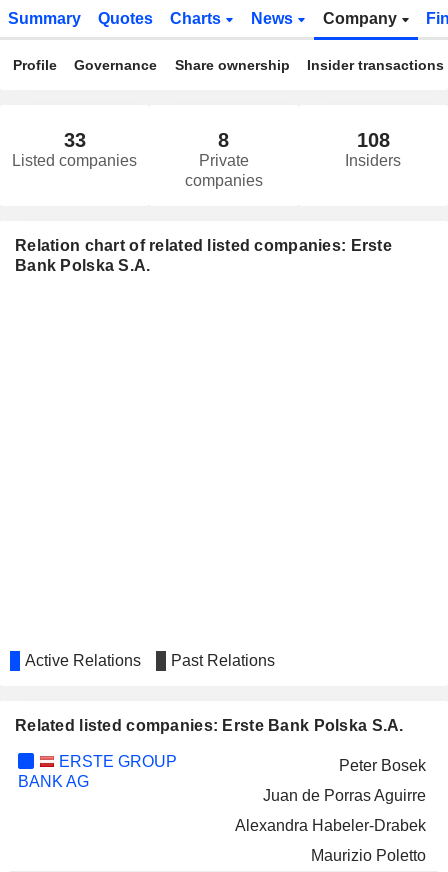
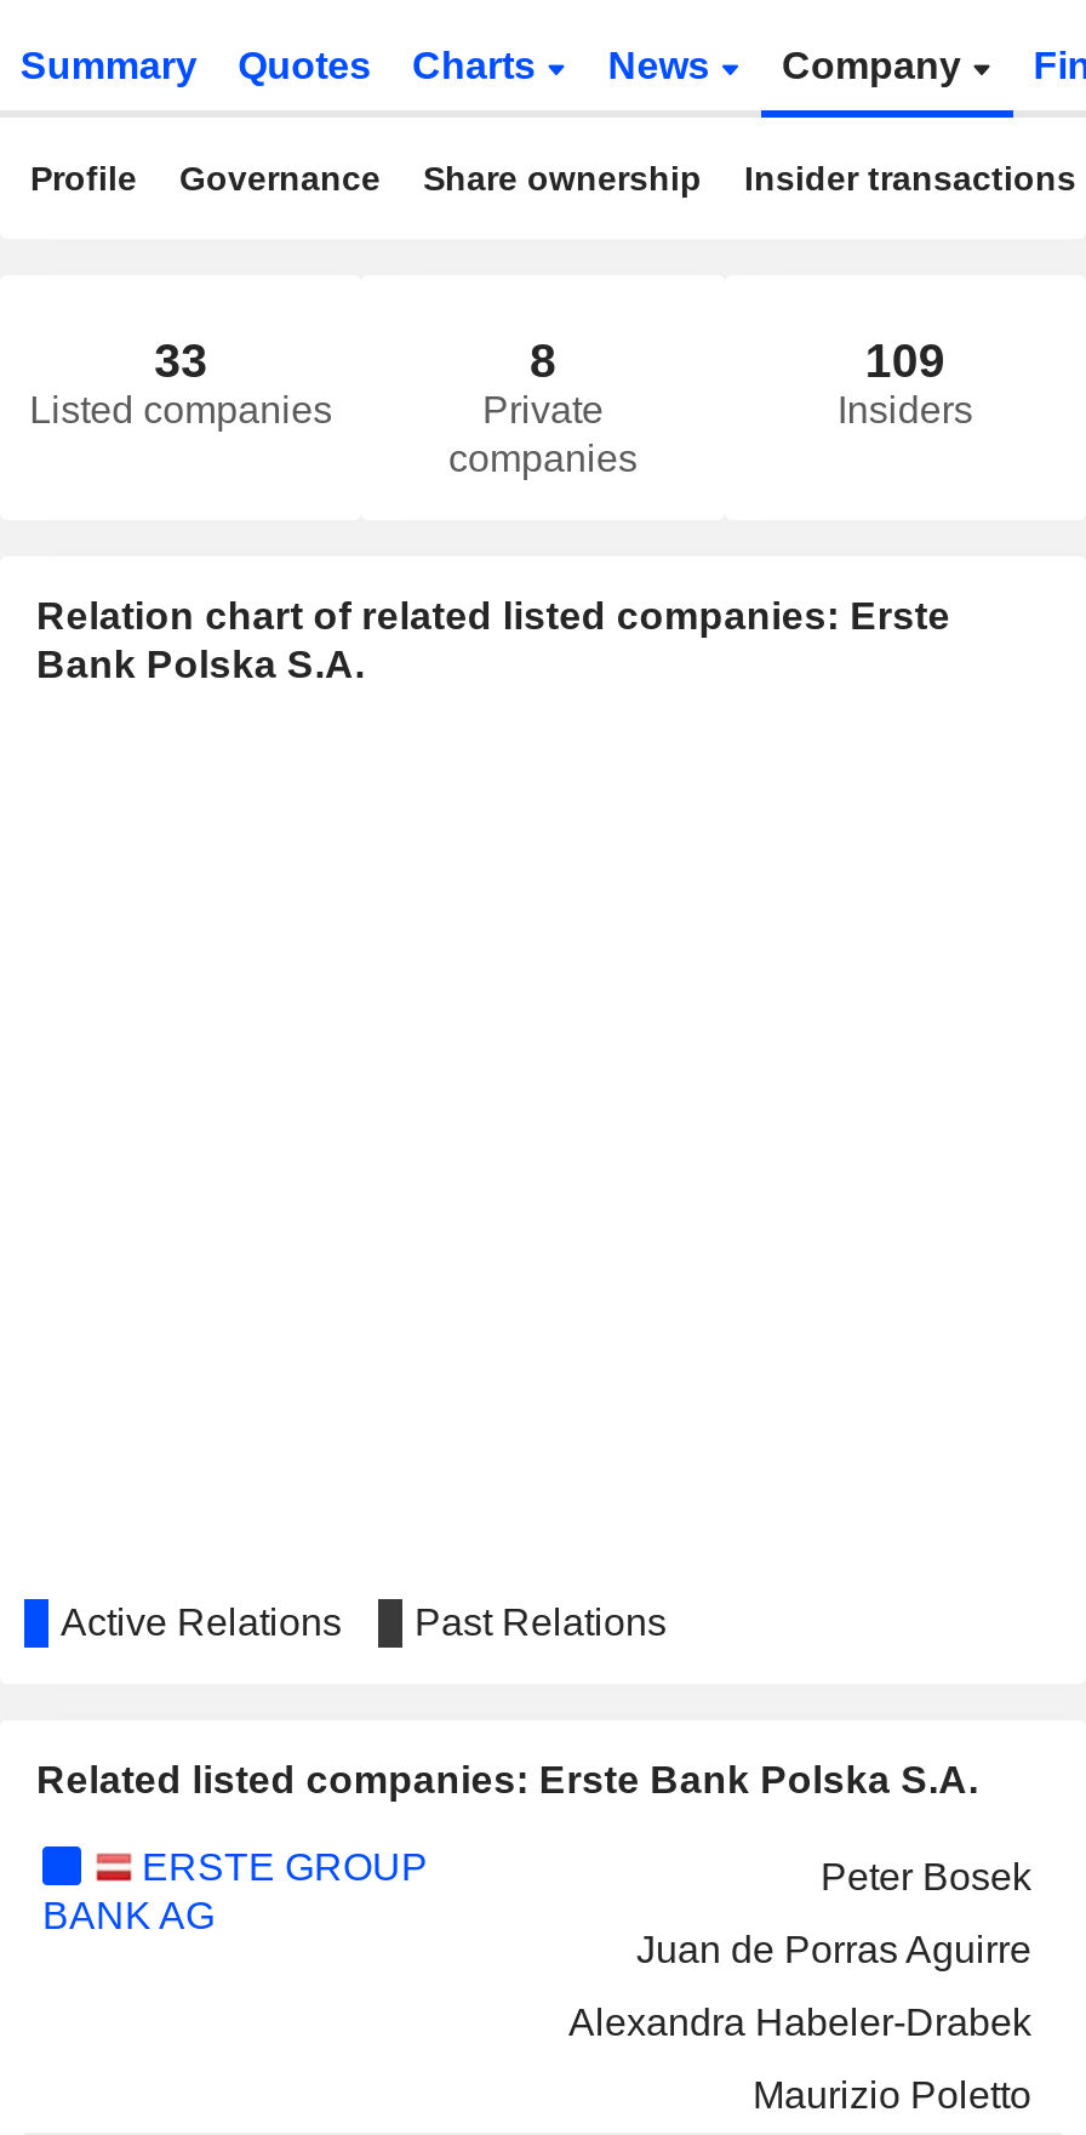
- 108
+ 109
